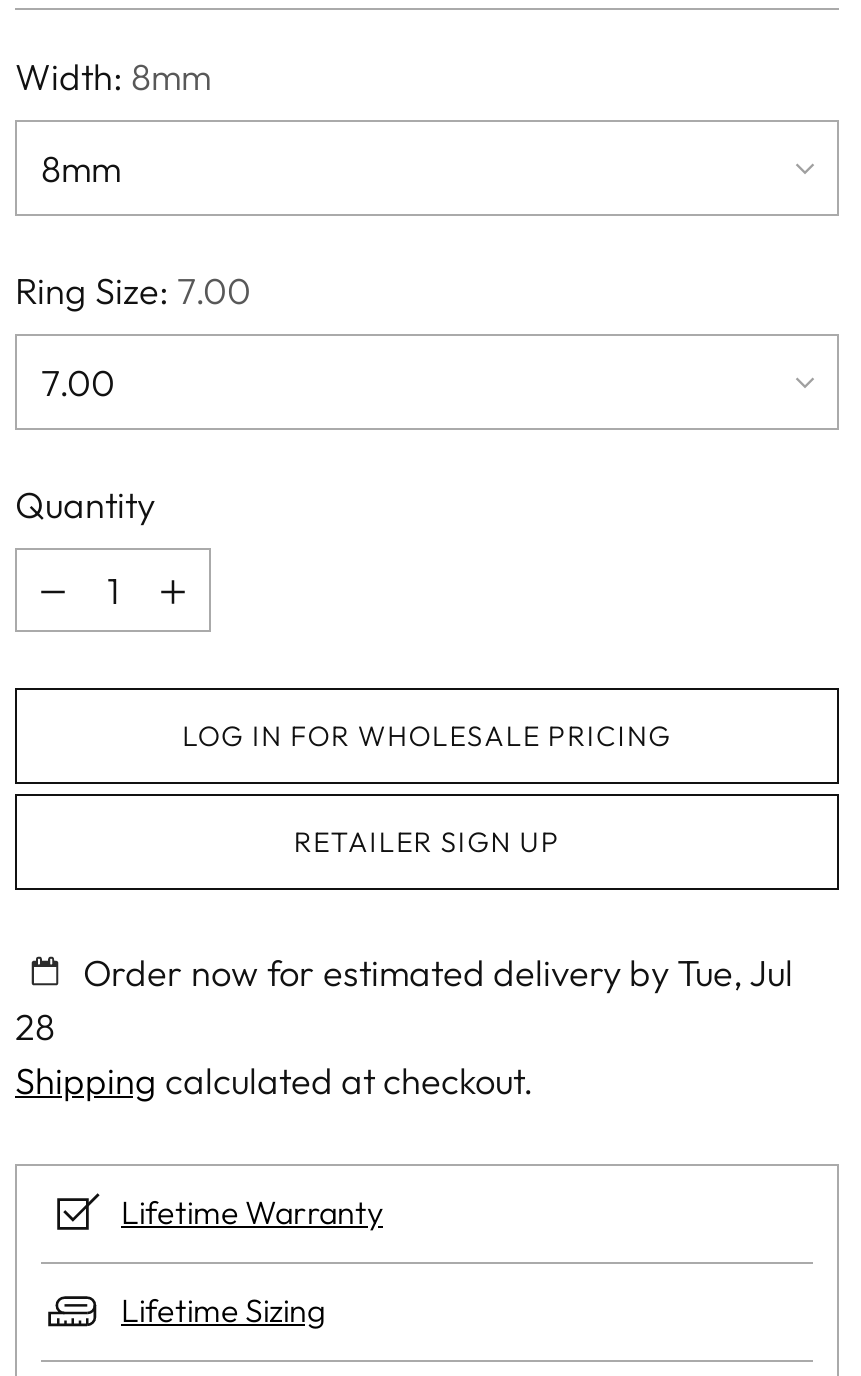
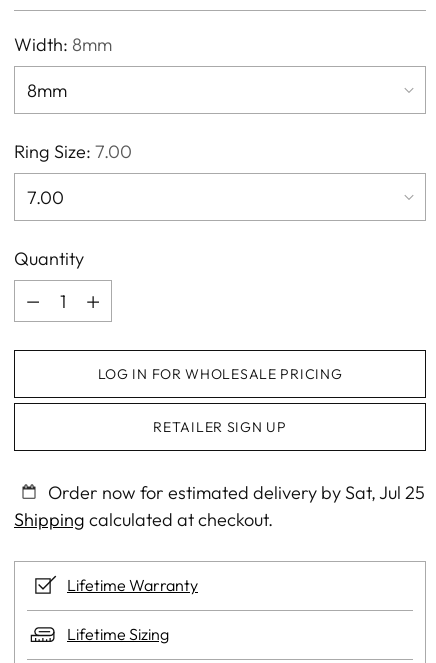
- Order now for estimated delivery by Tue, Jul
- 28
+ Order now for estimated delivery by Sat, Jul 25
